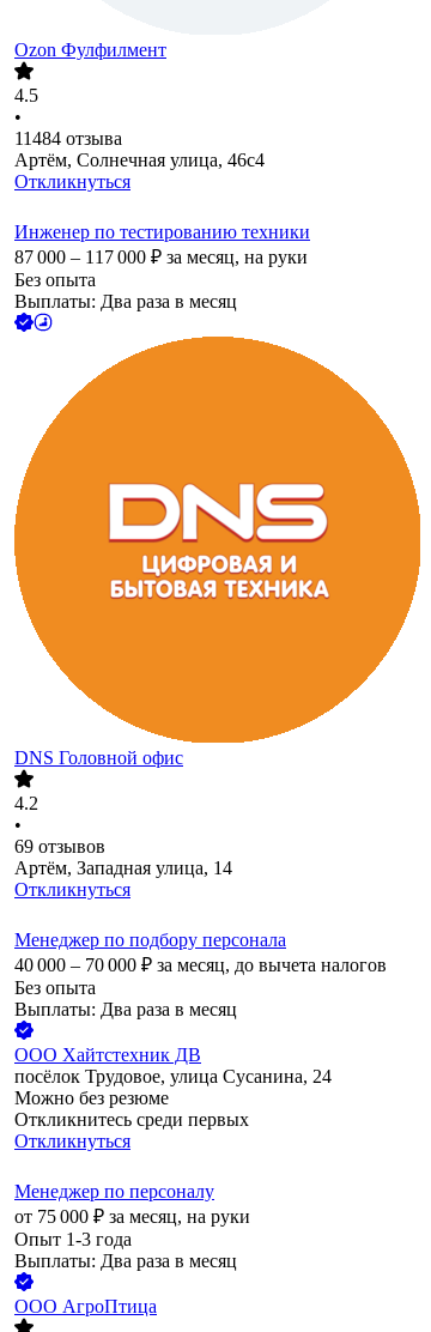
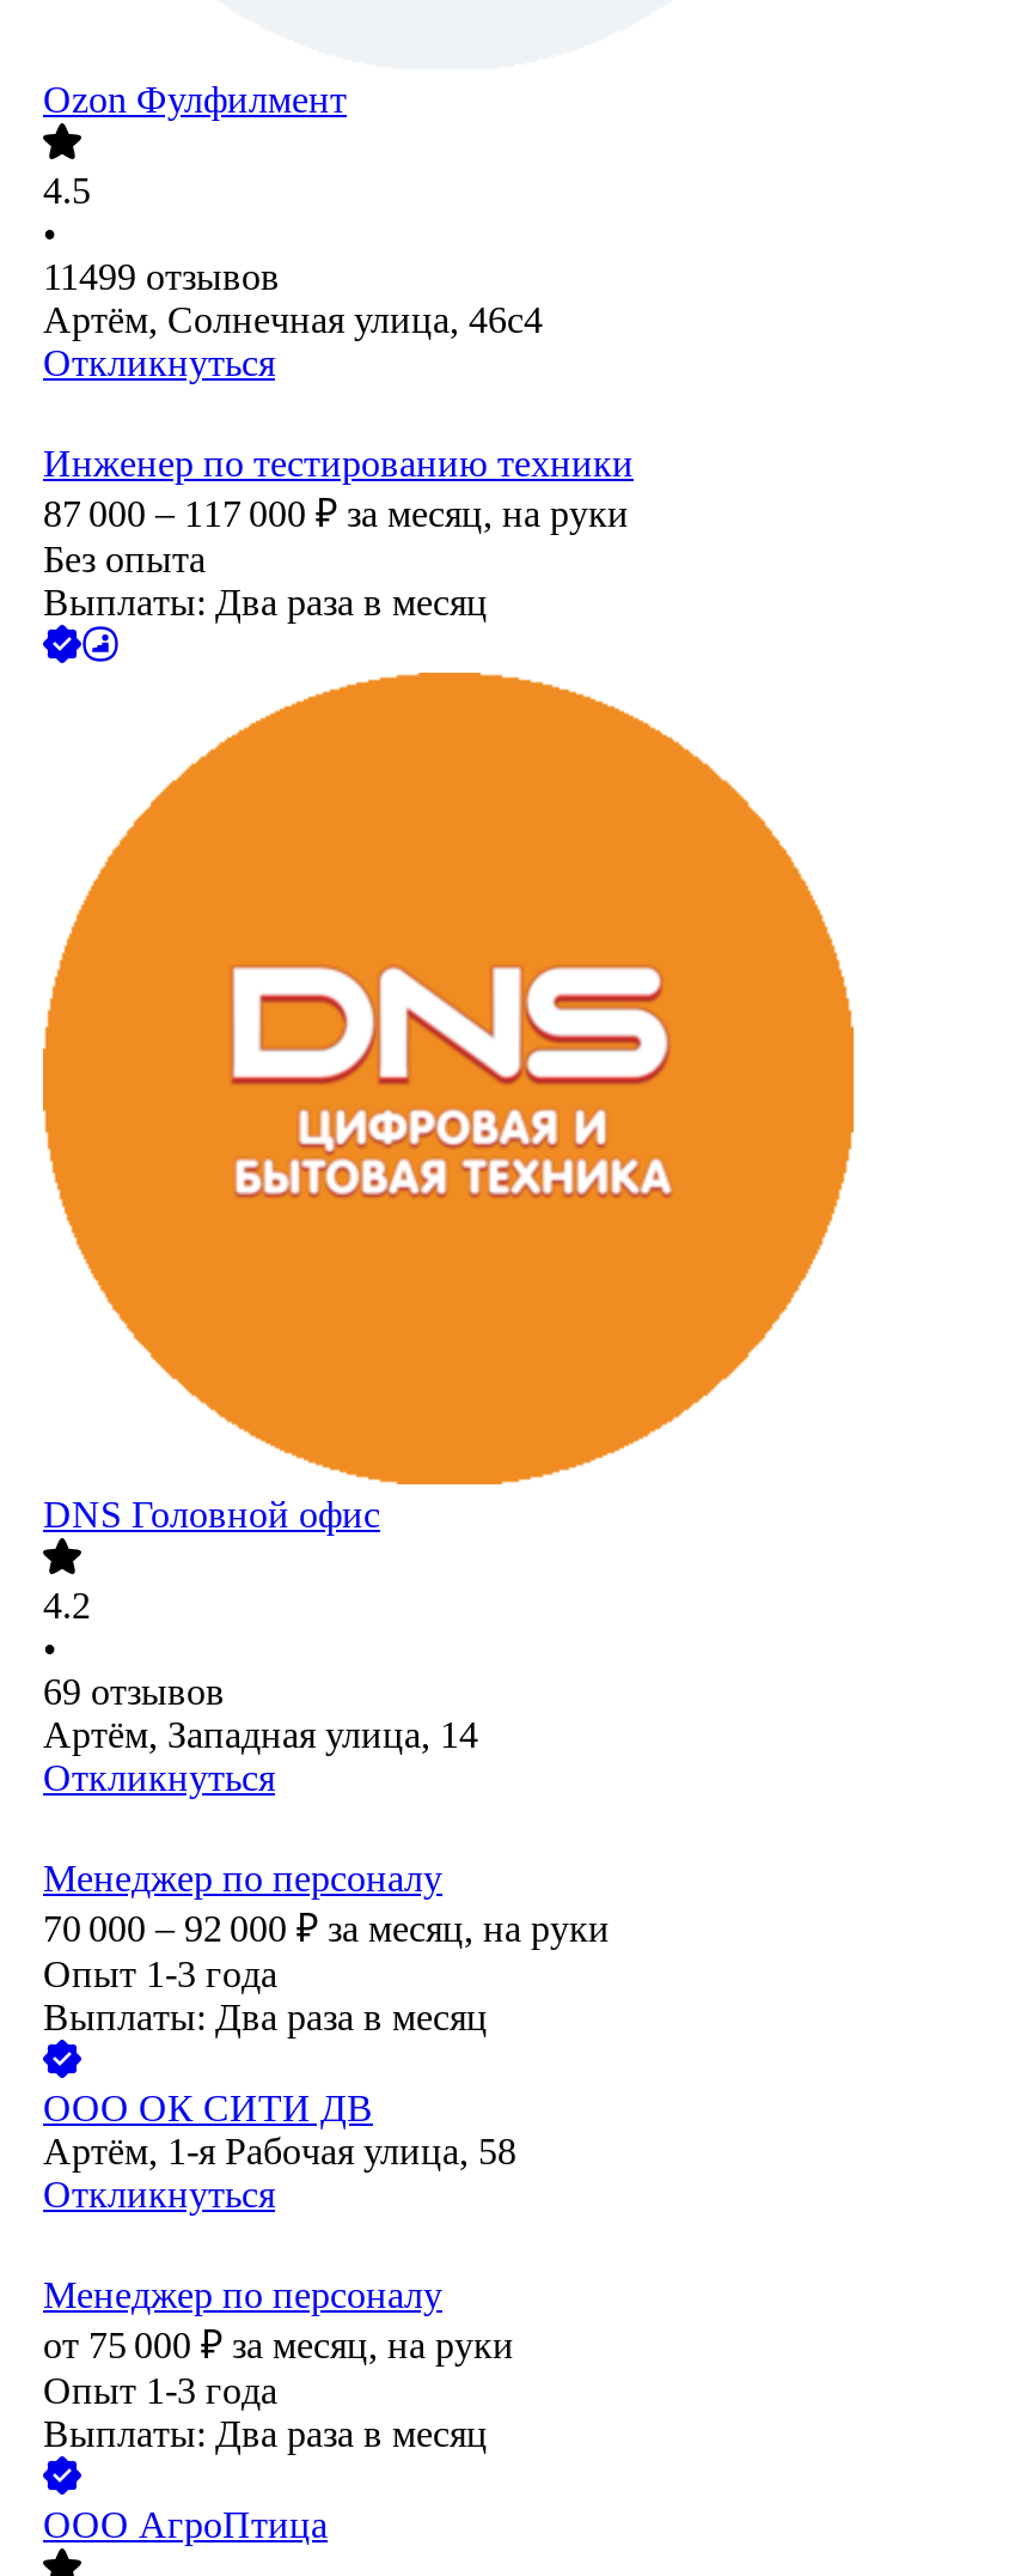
- 11484 отзыва
+ 11499 отзывов

- Менеджер по подбору персонала
- 40 000 – 70 000 ₽ за месяц, до вычета налогов
- Без опыта
+ Менеджер по персоналу
+ 70 000 – 92 000 ₽ за месяц, на руки
+ Опыт 1-3 года

- ООО Хайтстехник ДВ
- посёлок Трудовое, улица Сусанина, 24
- Можно без резюме
- Откликнитесь среди первых
+ ООО ОК СИТИ ДВ
+ Артём, 1-я Рабочая улица, 58
